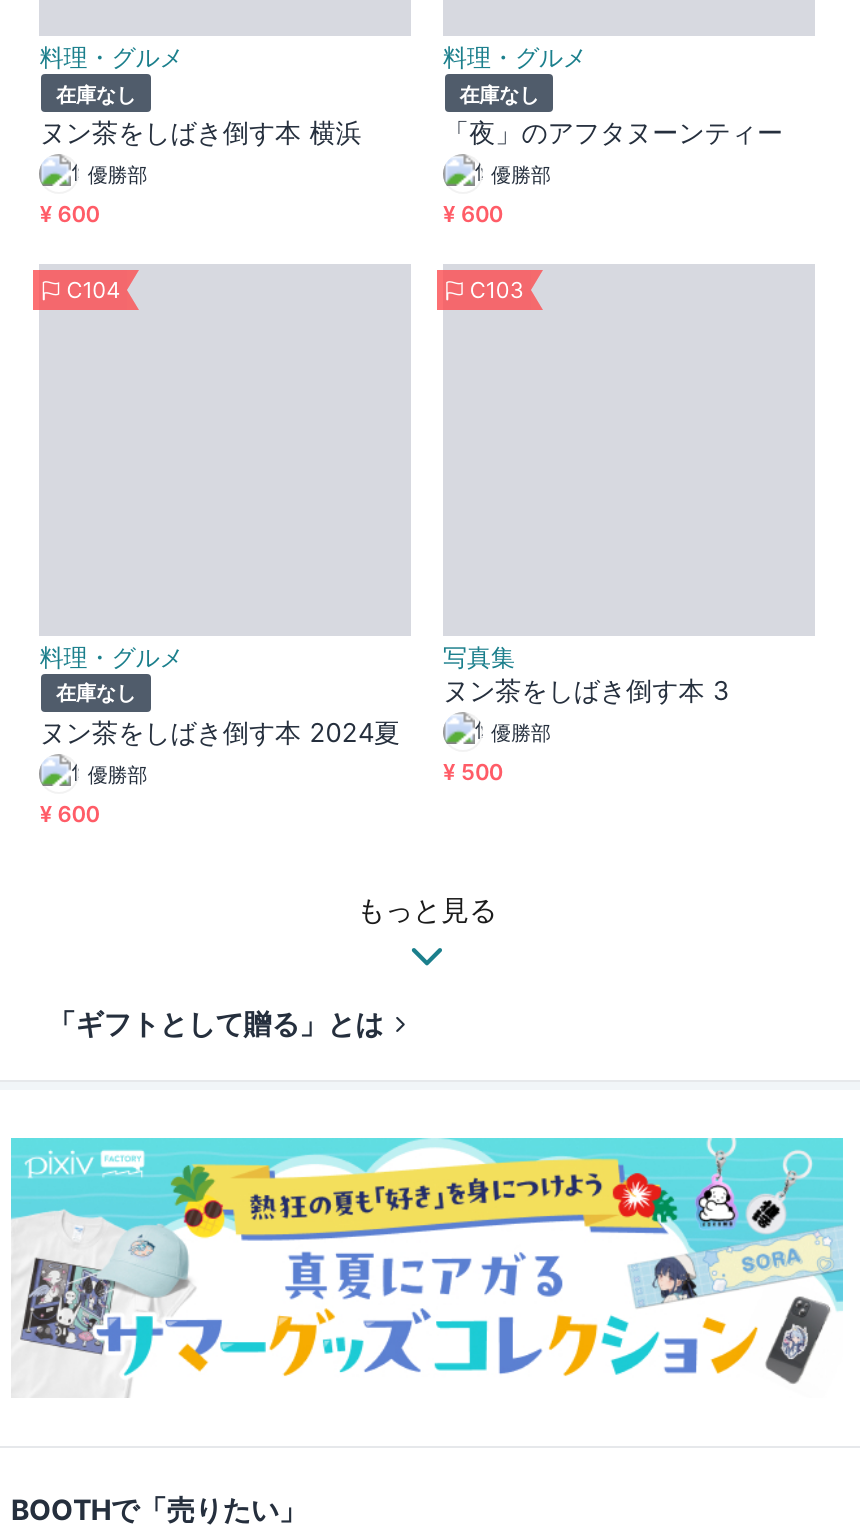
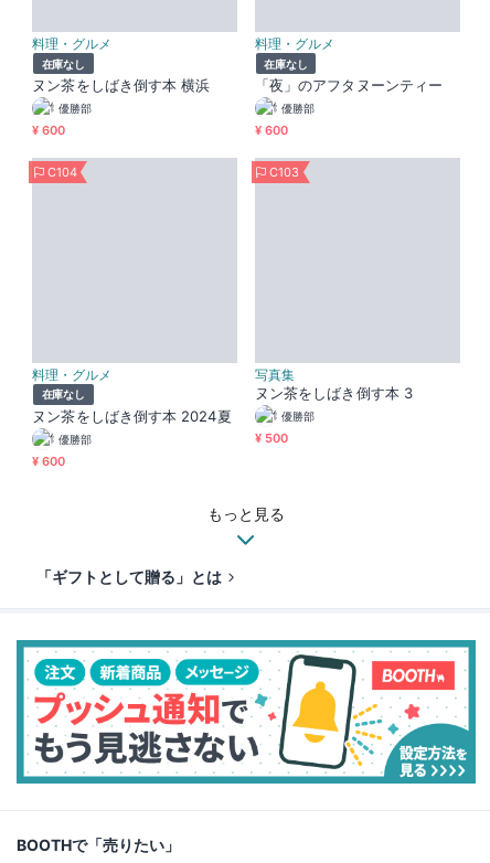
- [image]
+ [image]
